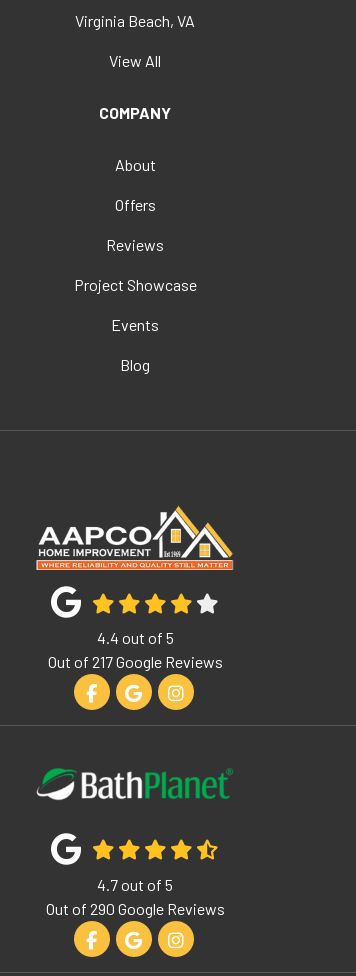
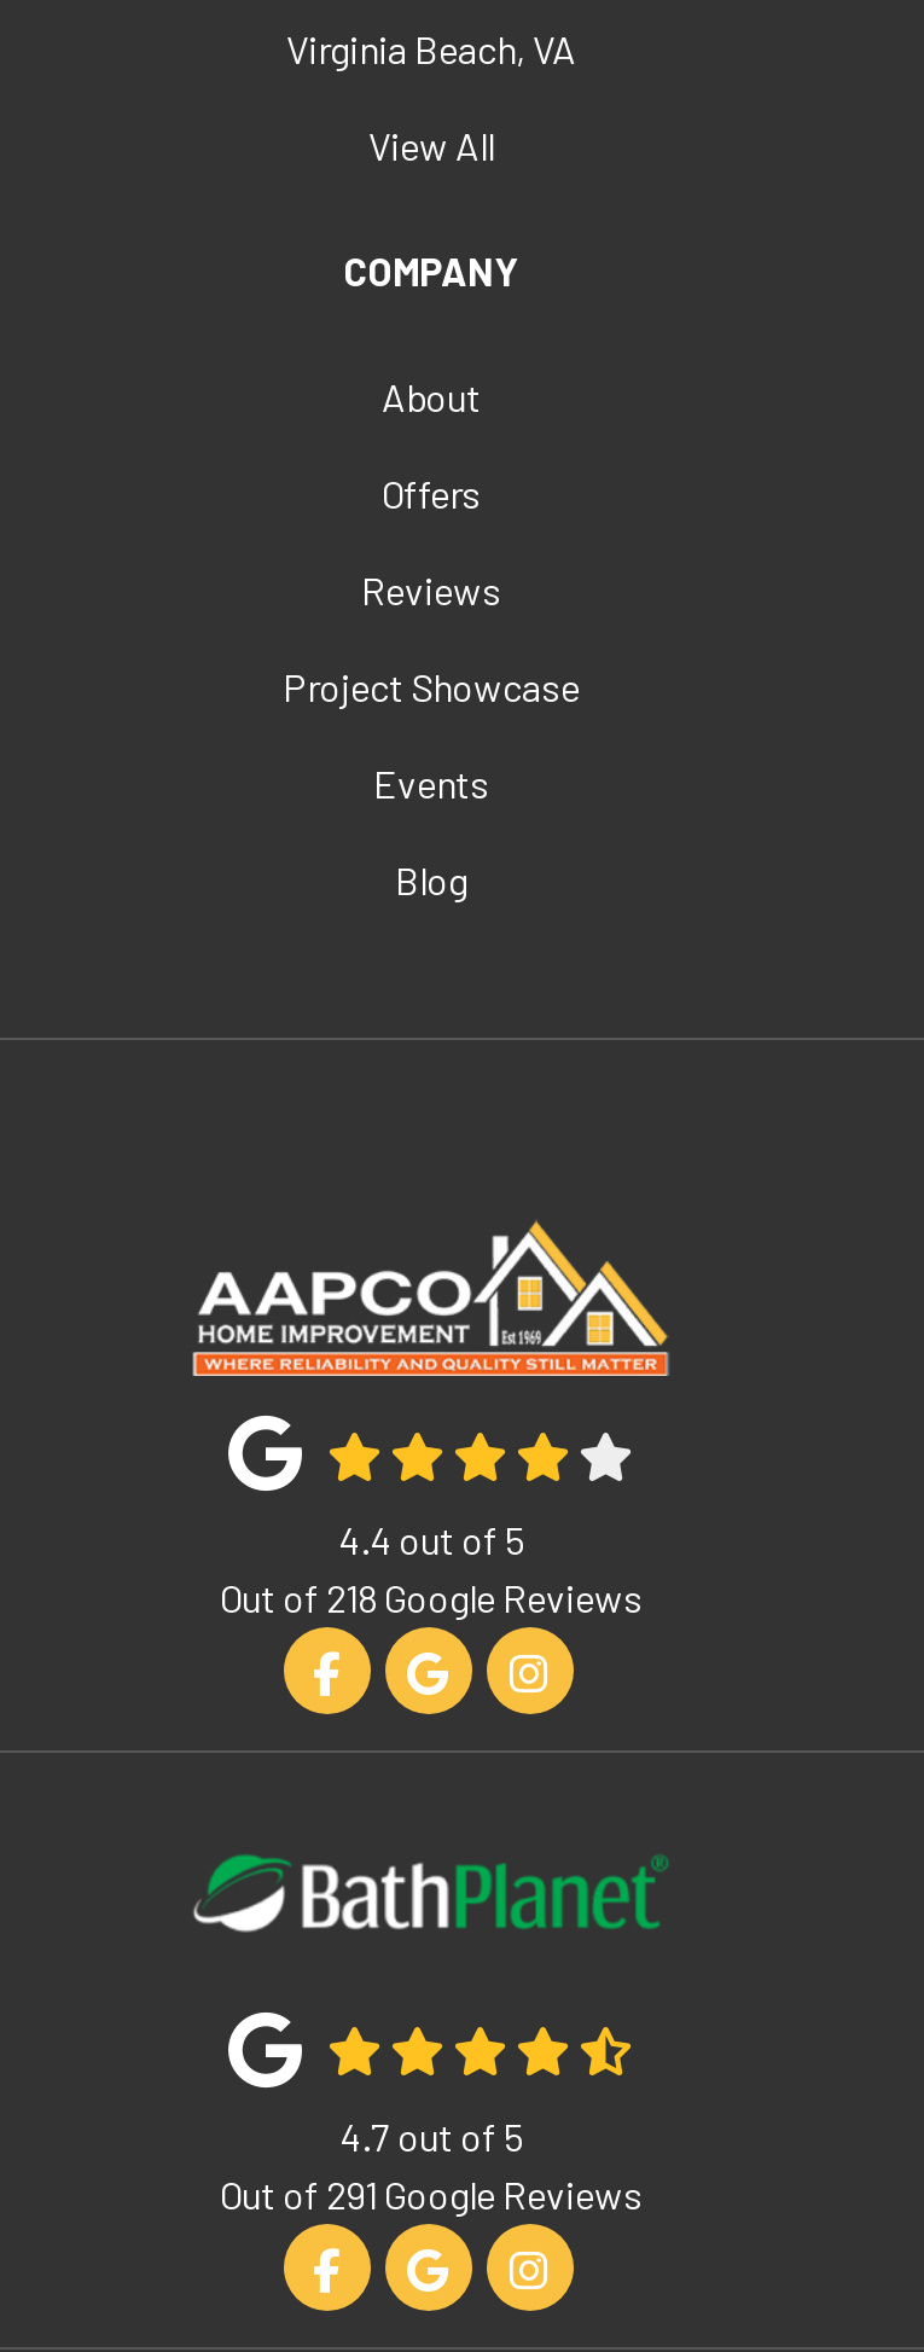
- Out of 217 Google Reviews
+ Out of 218 Google Reviews

- Out of 290 Google Reviews
+ Out of 291 Google Reviews
